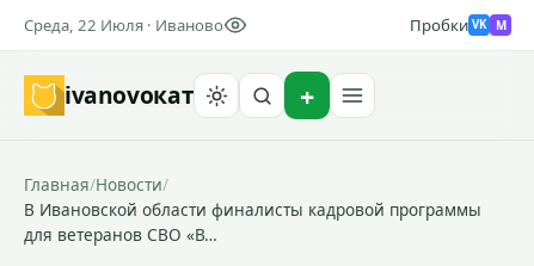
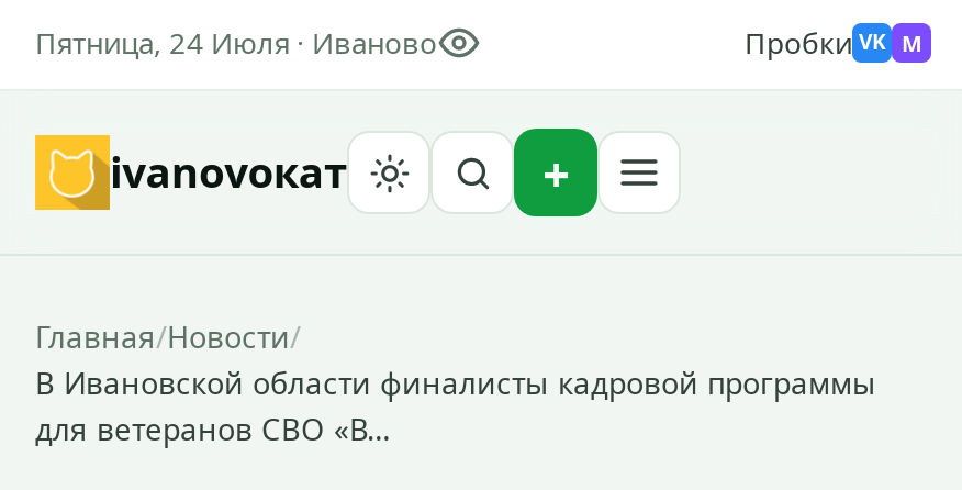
- Среда, 22 Июля · Иваново
+ Пятница, 24 Июля · Иваново
